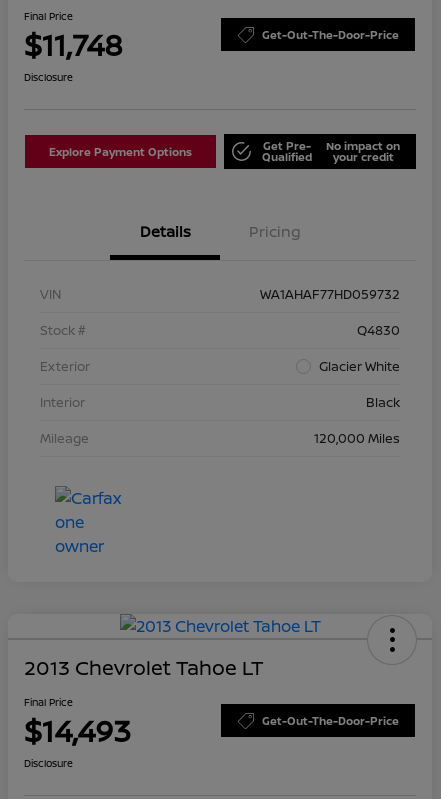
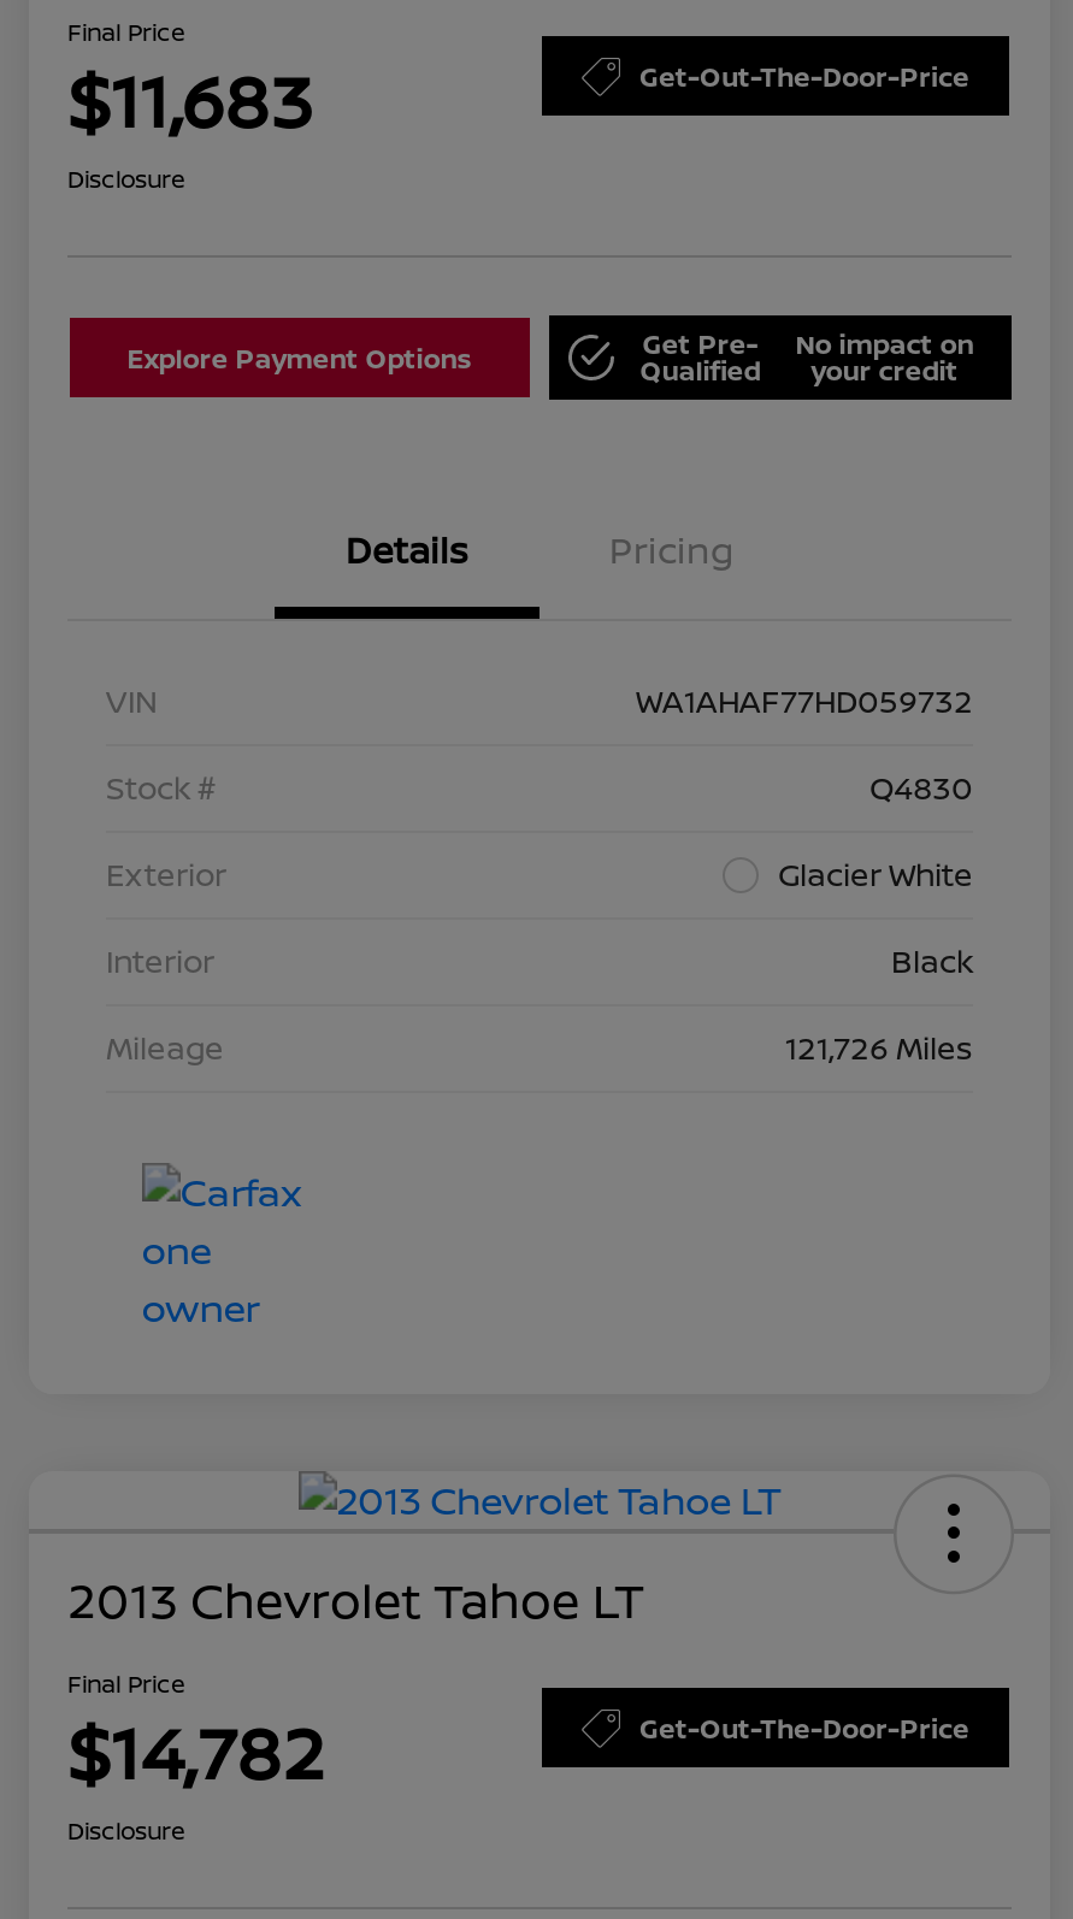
- $11,748
+ $11,683

- 120,000 Miles
+ 121,726 Miles

- $14,493
+ $14,782
